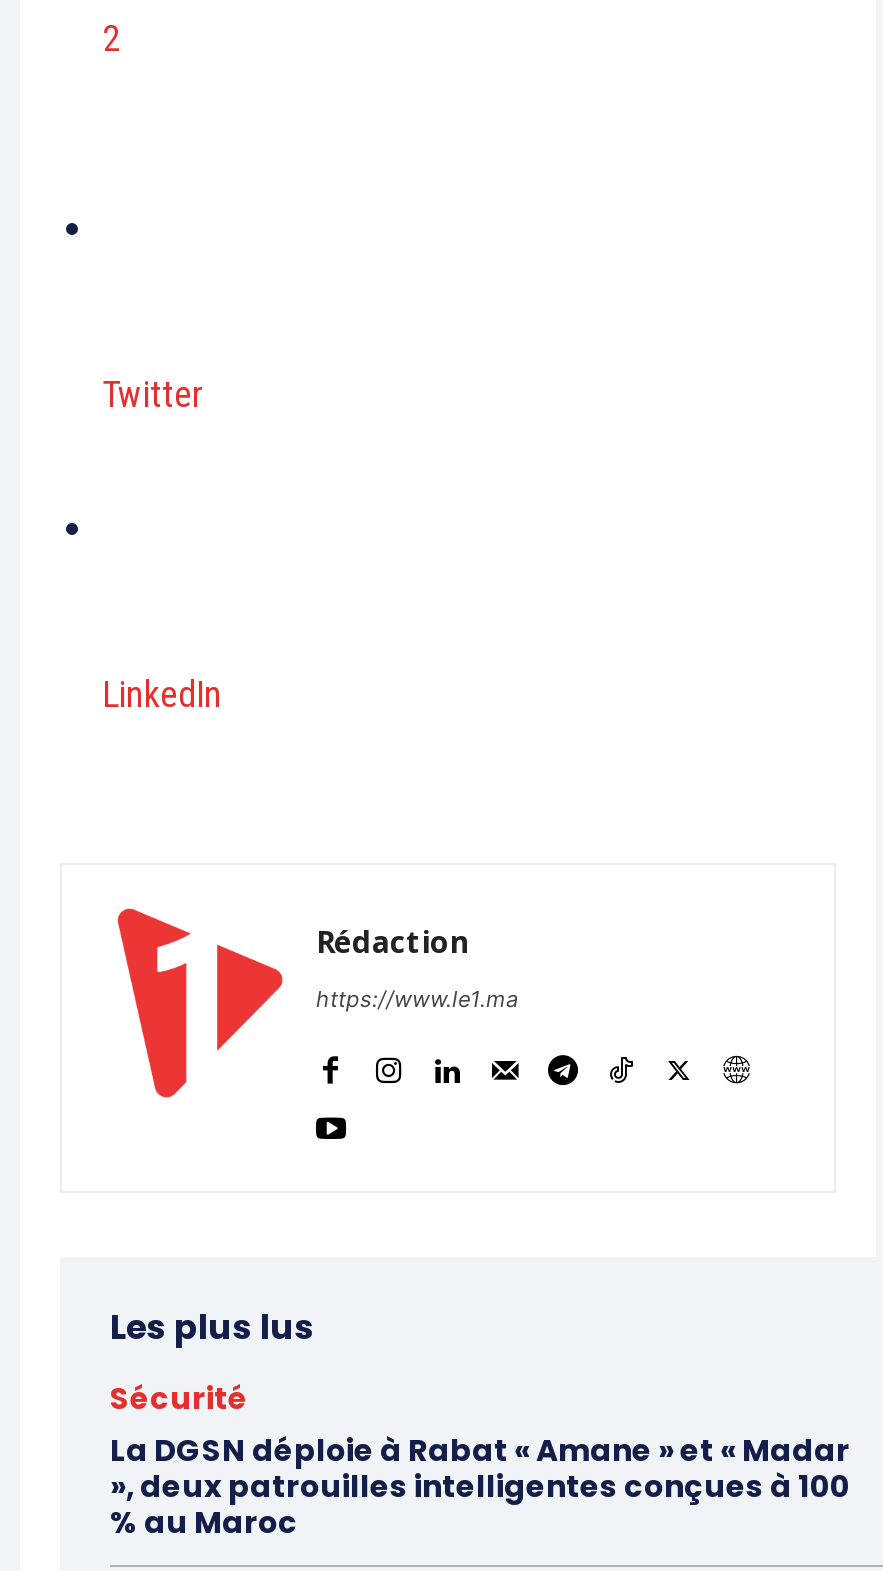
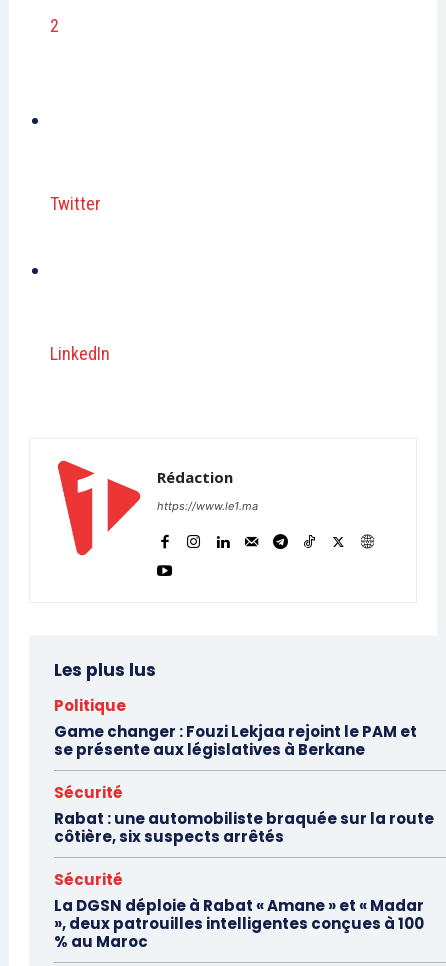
+ Politique
+ Game changer : Fouzi Lekjaa rejoint le PAM et
+ se présente aux législatives à Berkane
+ Sécurité
+ Rabat : une automobiliste braquée sur la route
+ côtière, six suspects arrêtés
